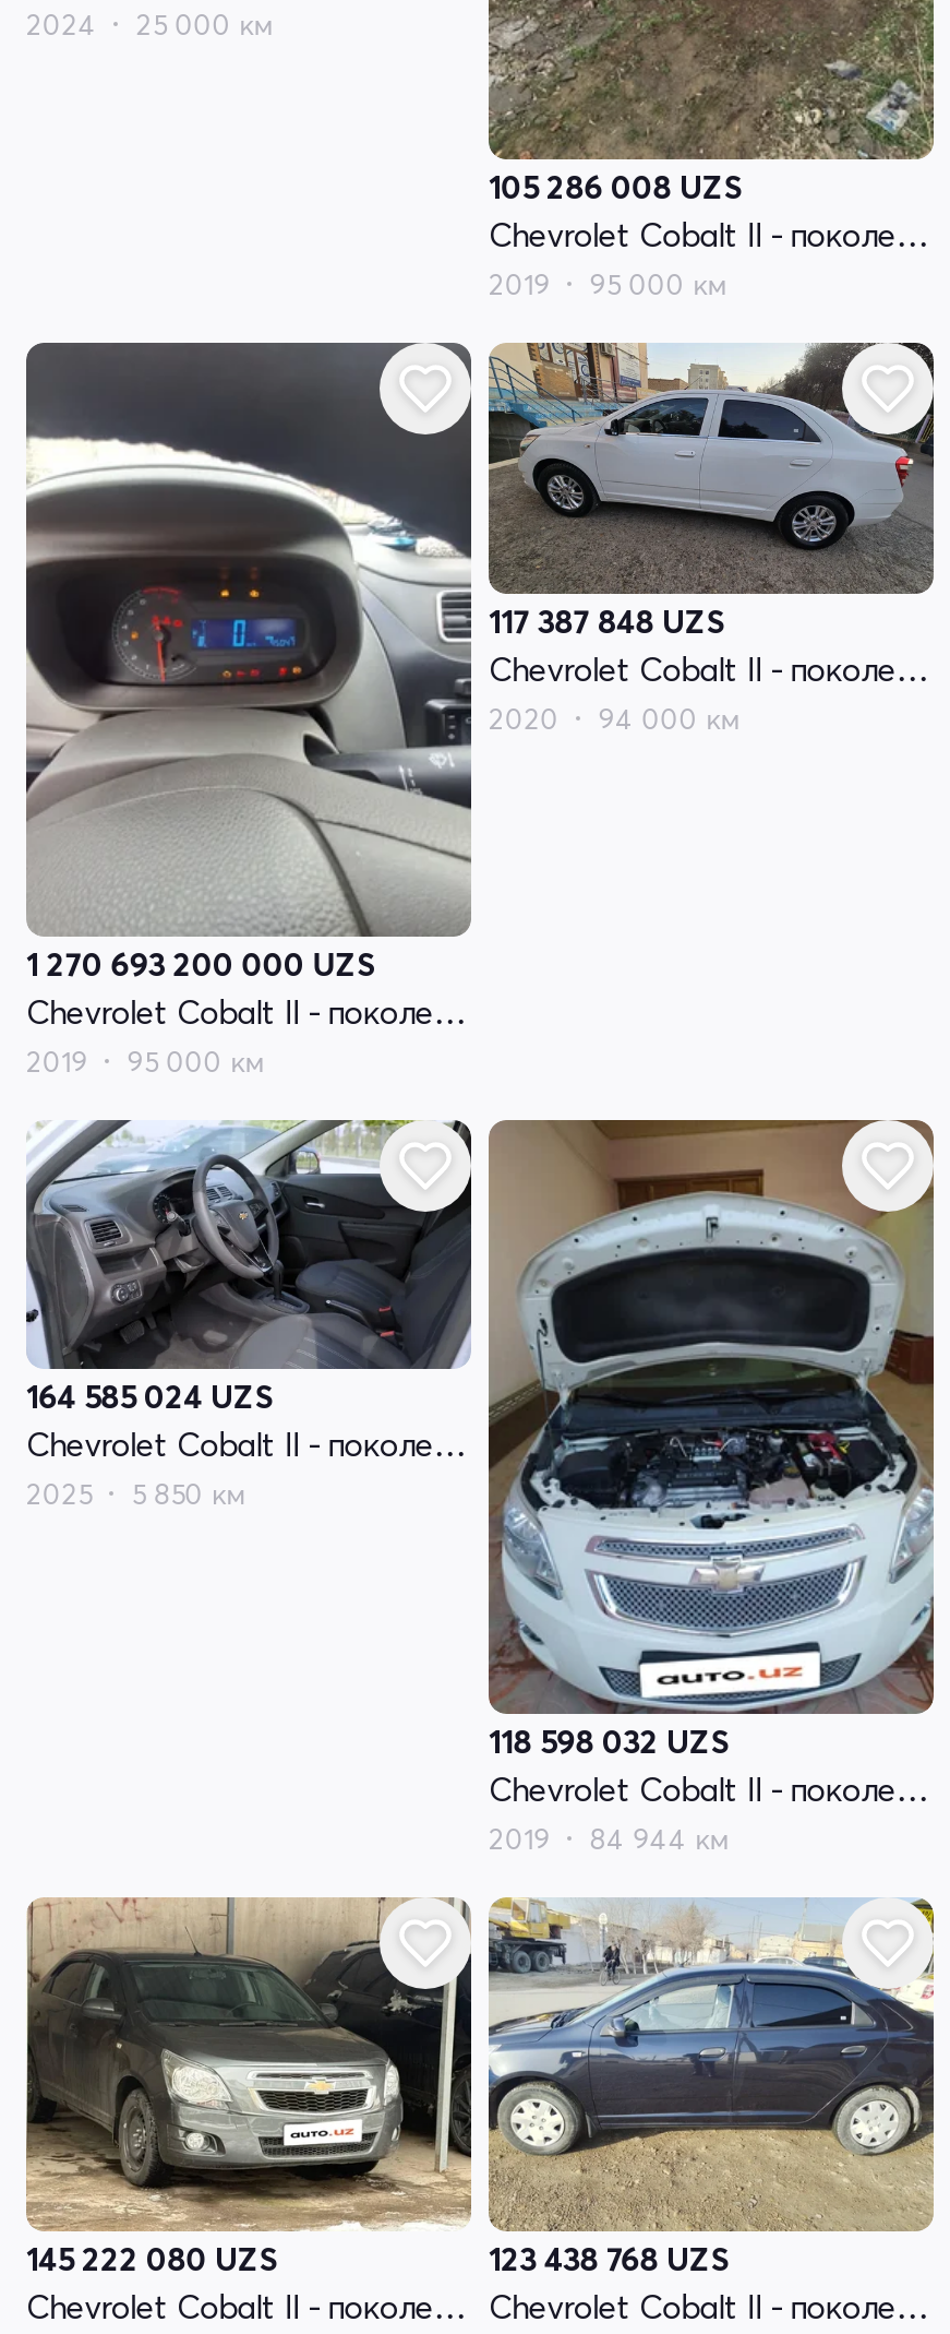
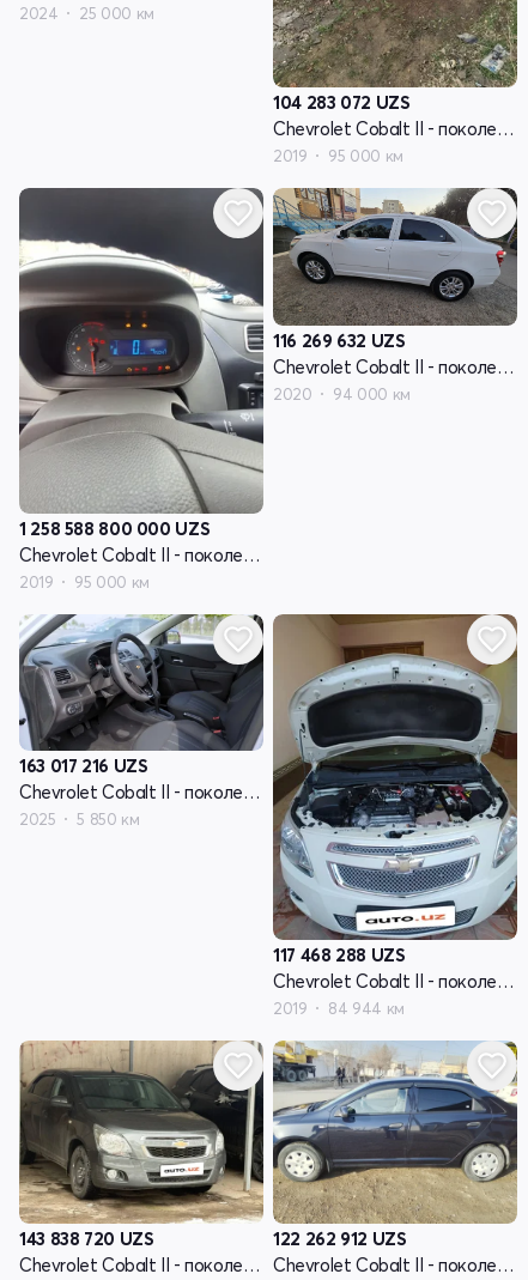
- 105 286 008 UZS
+ 104 283 072 UZS

- 117 387 848 UZS
+ 116 269 632 UZS

- 1 270 693 200 000 UZS
+ 1 258 588 800 000 UZS

- 164 585 024 UZS
+ 163 017 216 UZS

- 118 598 032 UZS
+ 117 468 288 UZS

- 145 222 080 UZS
+ 143 838 720 UZS

- 123 438 768 UZS
+ 122 262 912 UZS
